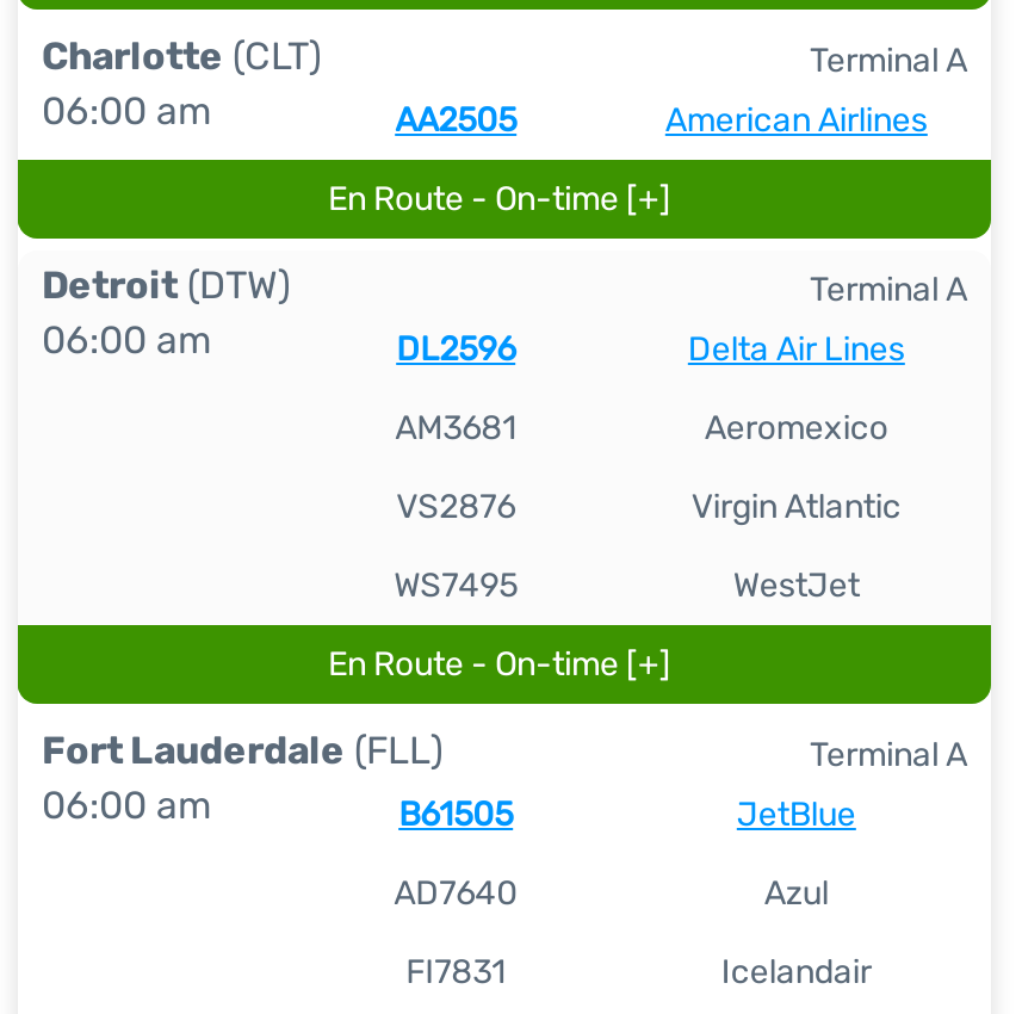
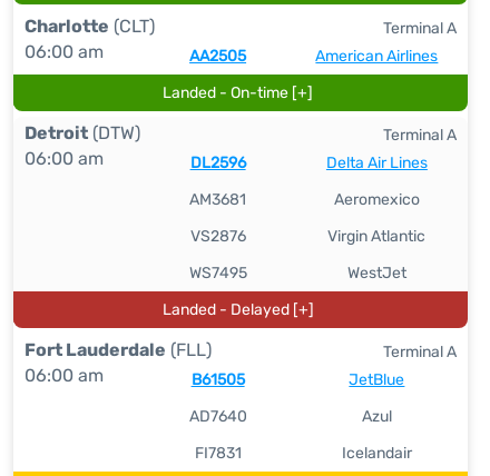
- En Route - On-time [+]
+ Landed - On-time [+]

- En Route - On-time [+]
+ Landed - Delayed [+]
